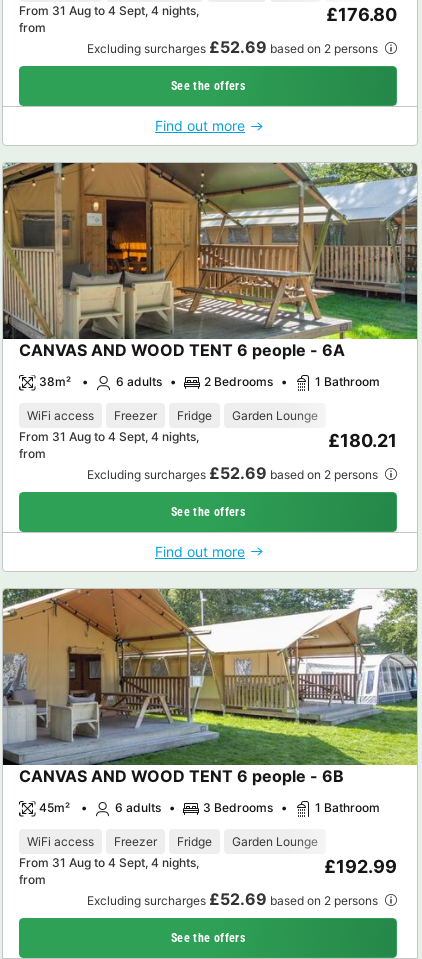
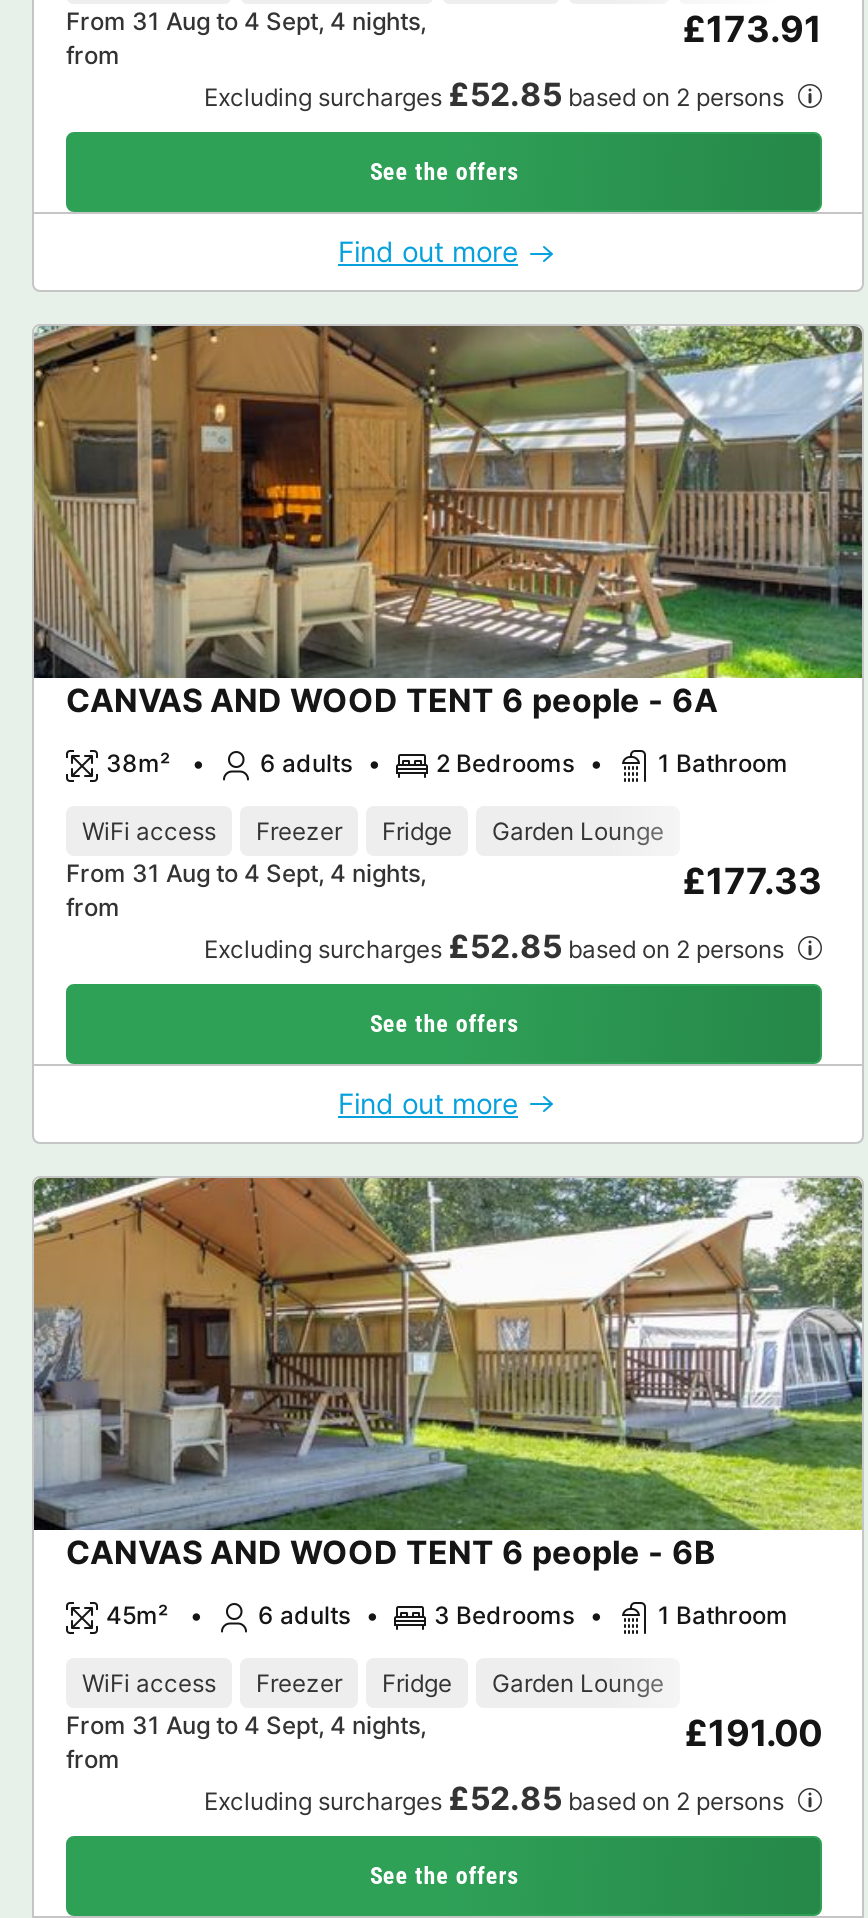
- £176.80
+ £173.91

- Excluding surcharges £52.69 based on 2 persons
+ Excluding surcharges £52.85 based on 2 persons

- £180.21
+ £177.33

- Excluding surcharges £52.69 based on 2 persons
+ Excluding surcharges £52.85 based on 2 persons

- £192.99
+ £191.00

- Excluding surcharges £52.69 based on 2 persons
+ Excluding surcharges £52.85 based on 2 persons
